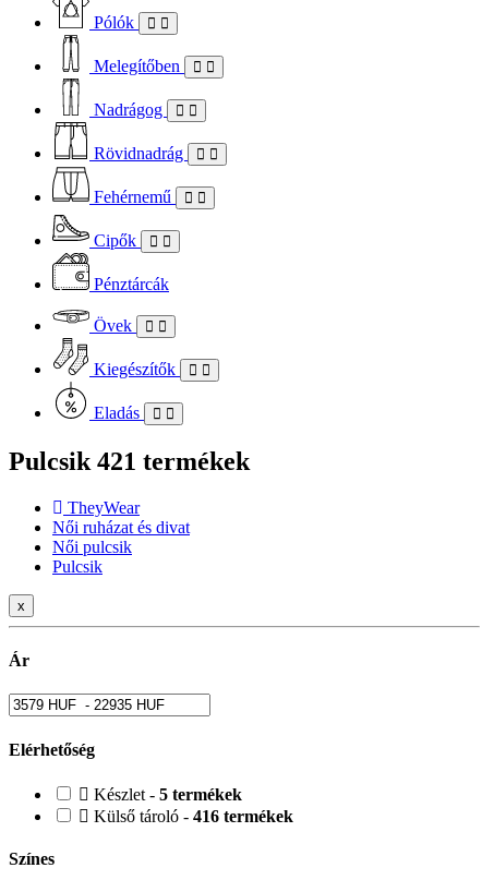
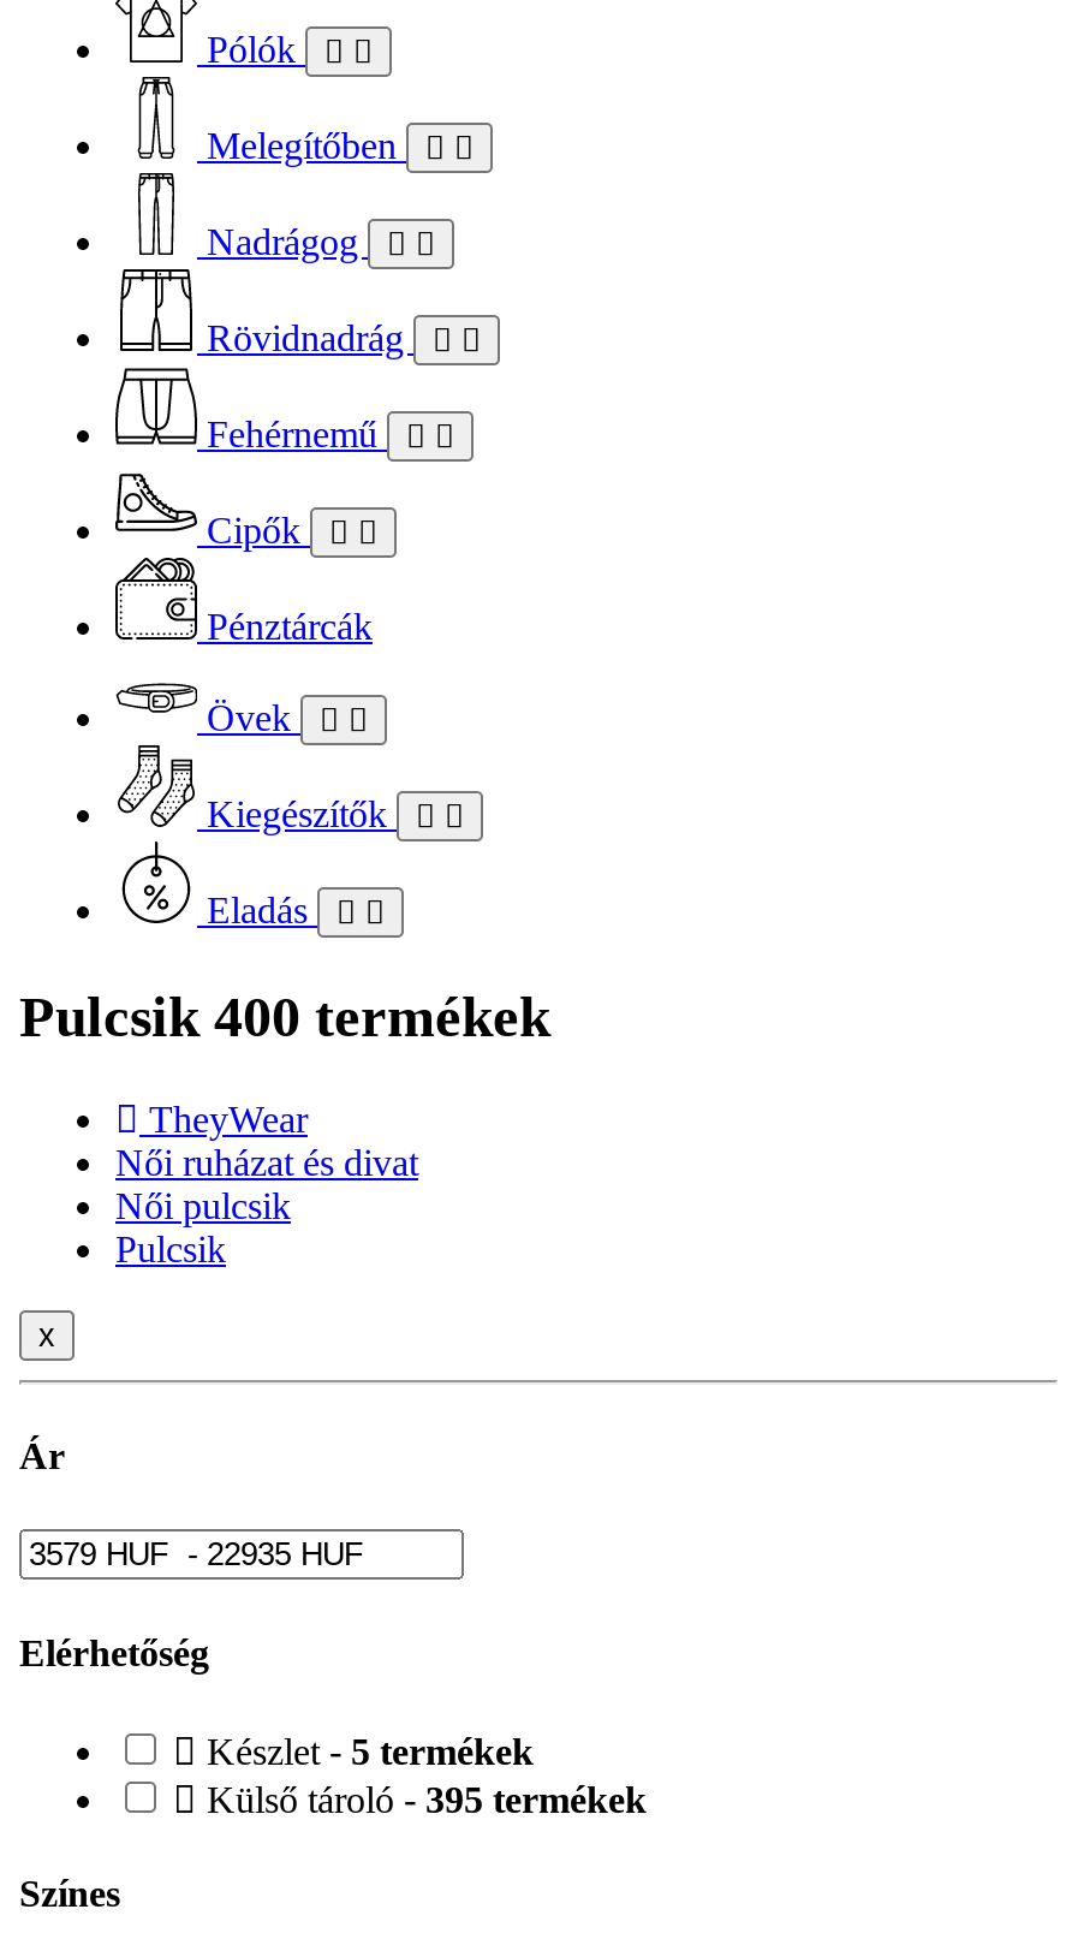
- Pulcsik 421 termékek
+ Pulcsik 400 termékek

- Külső tároló - 416 termékek
+ Külső tároló - 395 termékek
